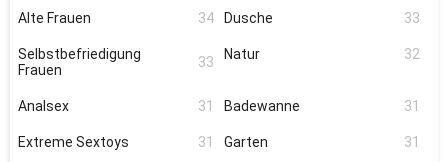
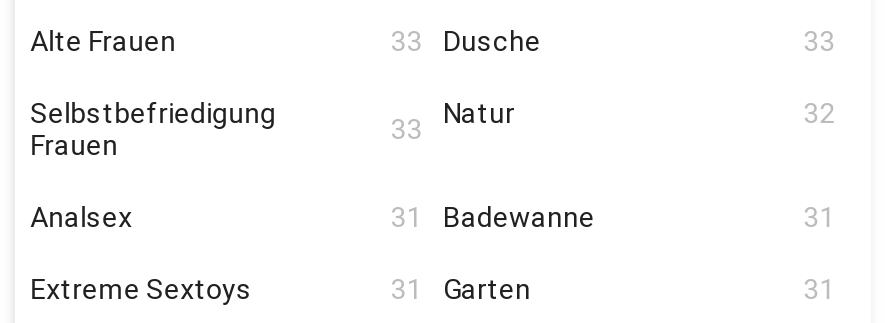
- 34 Dusche
+ 33 Dusche
